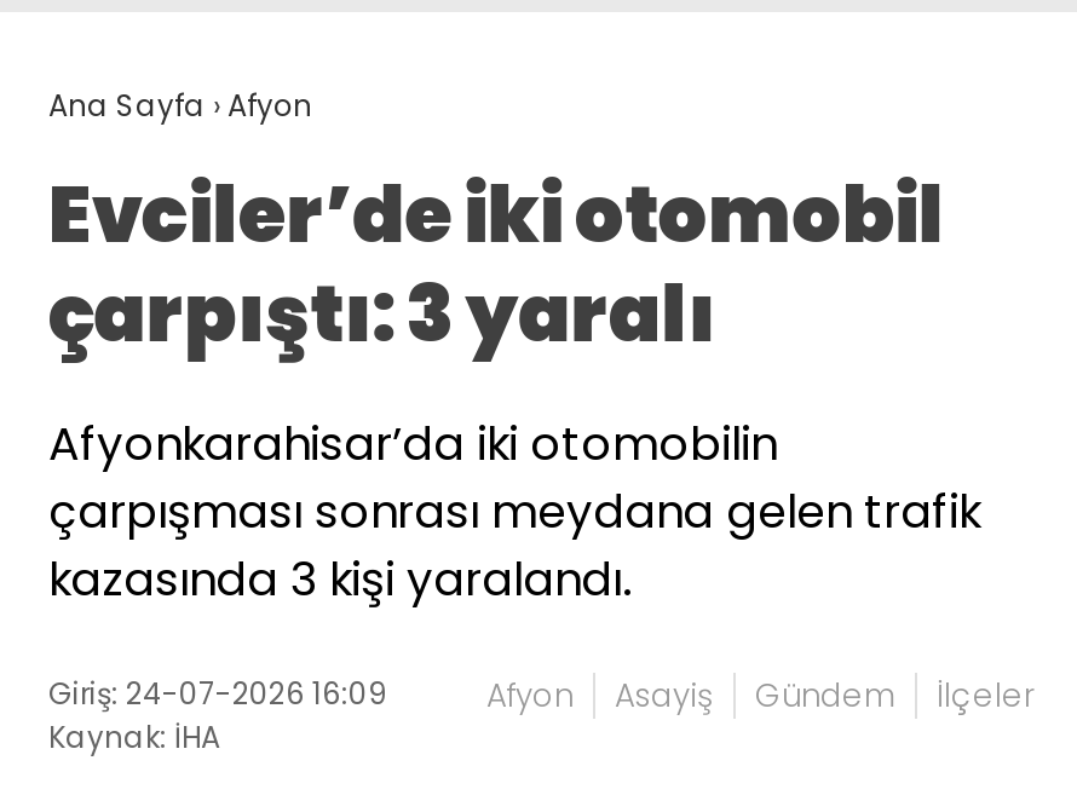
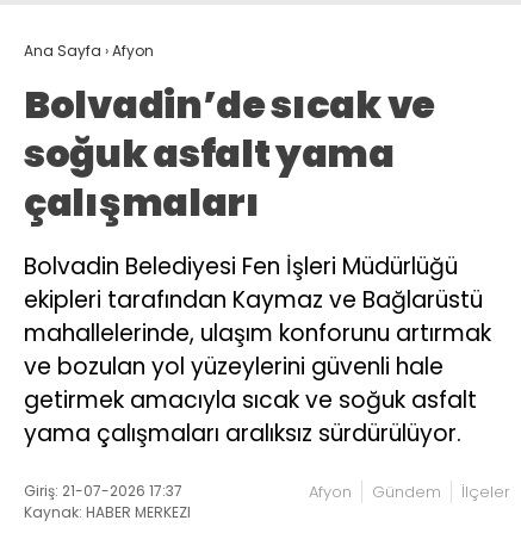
- Evciler’de iki otomobil
- çarpıştı: 3 yaralı
- Afyonkarahisar’da iki otomobilin
- çarpışması sonrası meydana gelen trafik
- kazasında 3 kişi yaralandı.
+ Bolvadin’de sıcak ve
+ soğuk asfalt yama
+ çalışmaları
+ Bolvadin Belediyesi Fen İşleri Müdürlüğü
+ ekipleri tarafından Kaymaz ve Bağlarüstü
+ mahallelerinde, ulaşım konforunu artırmak
+ ve bozulan yol yüzeylerini güvenli hale
+ getirmek amacıyla sıcak ve soğuk asfalt
+ yama çalışmaları aralıksız sürdürülüyor.

- Giriş: 24-07-2026 16:09
- Kaynak: İHA
+ Giriş: 21-07-2026 17:37
+ Kaynak: HABER MERKEZI

- Asayiş
